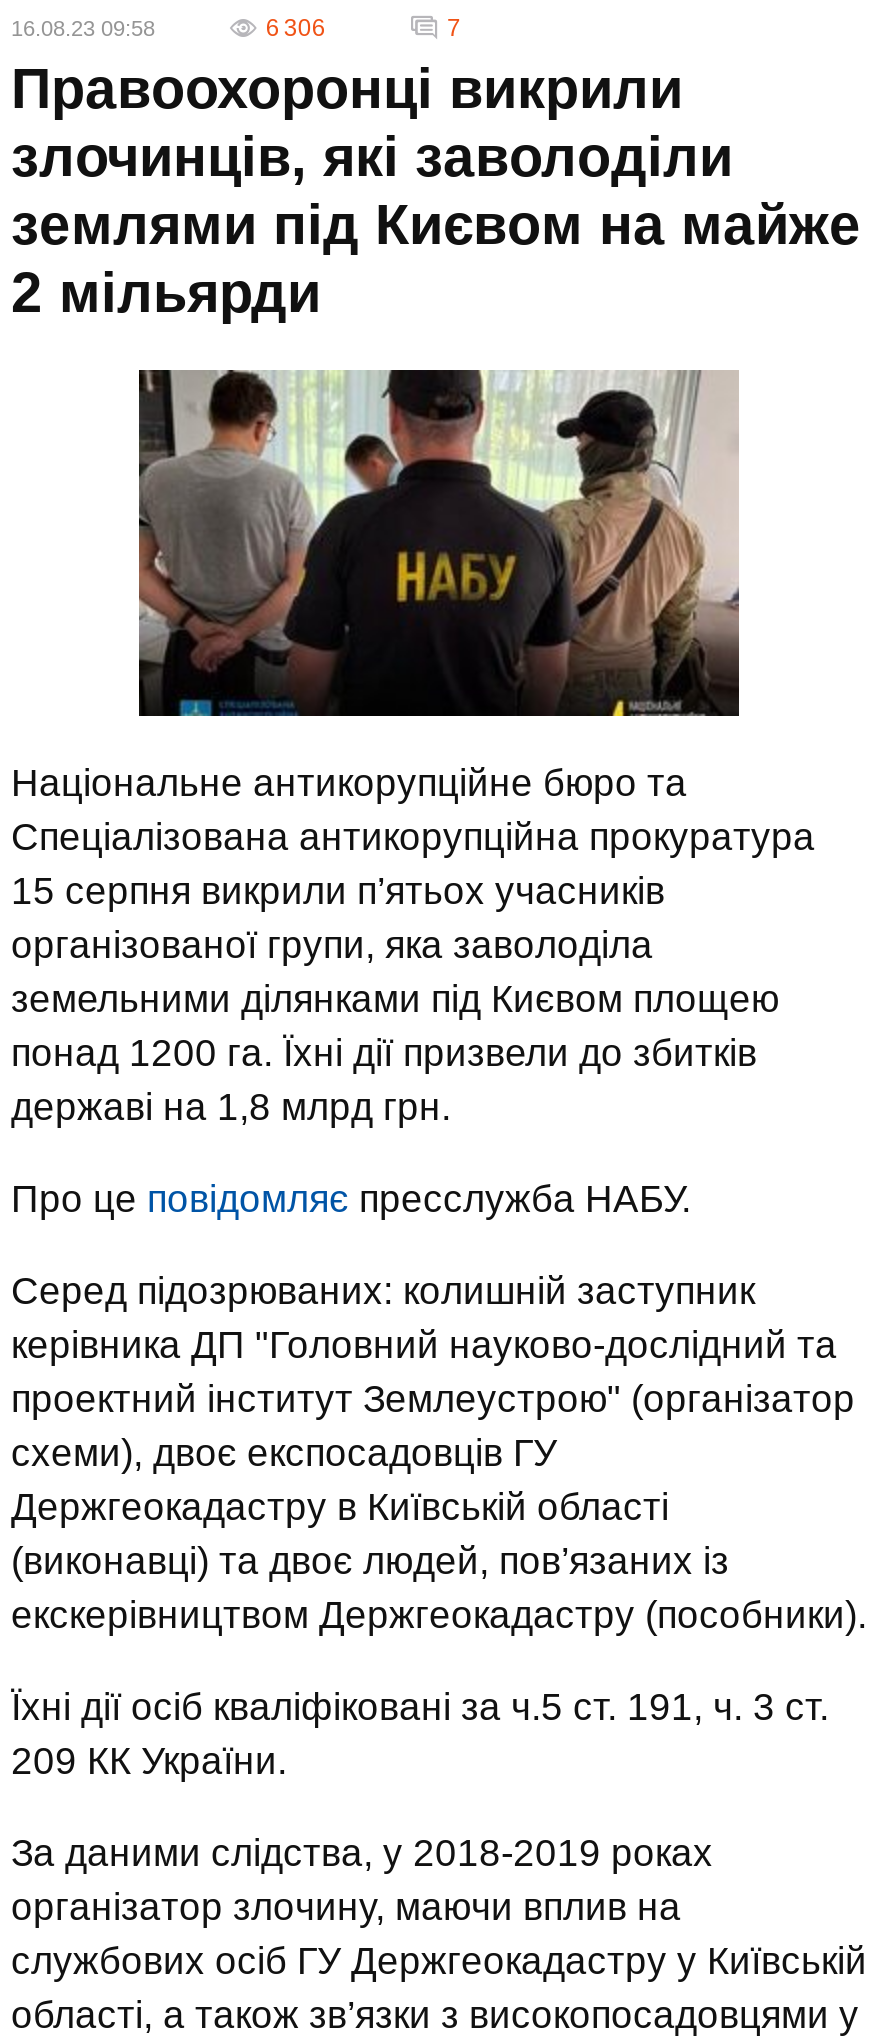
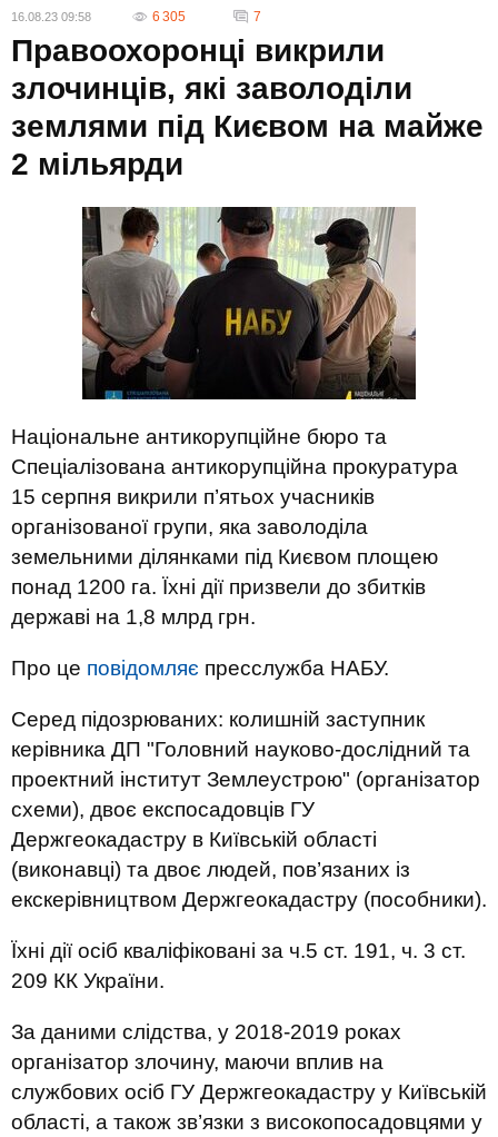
- 6 306
+ 6 305
